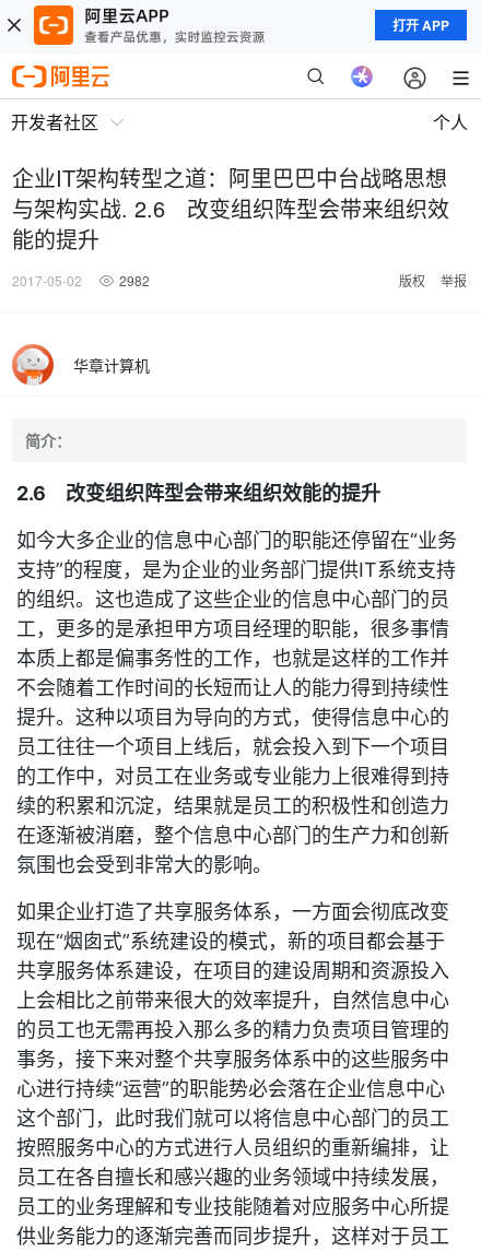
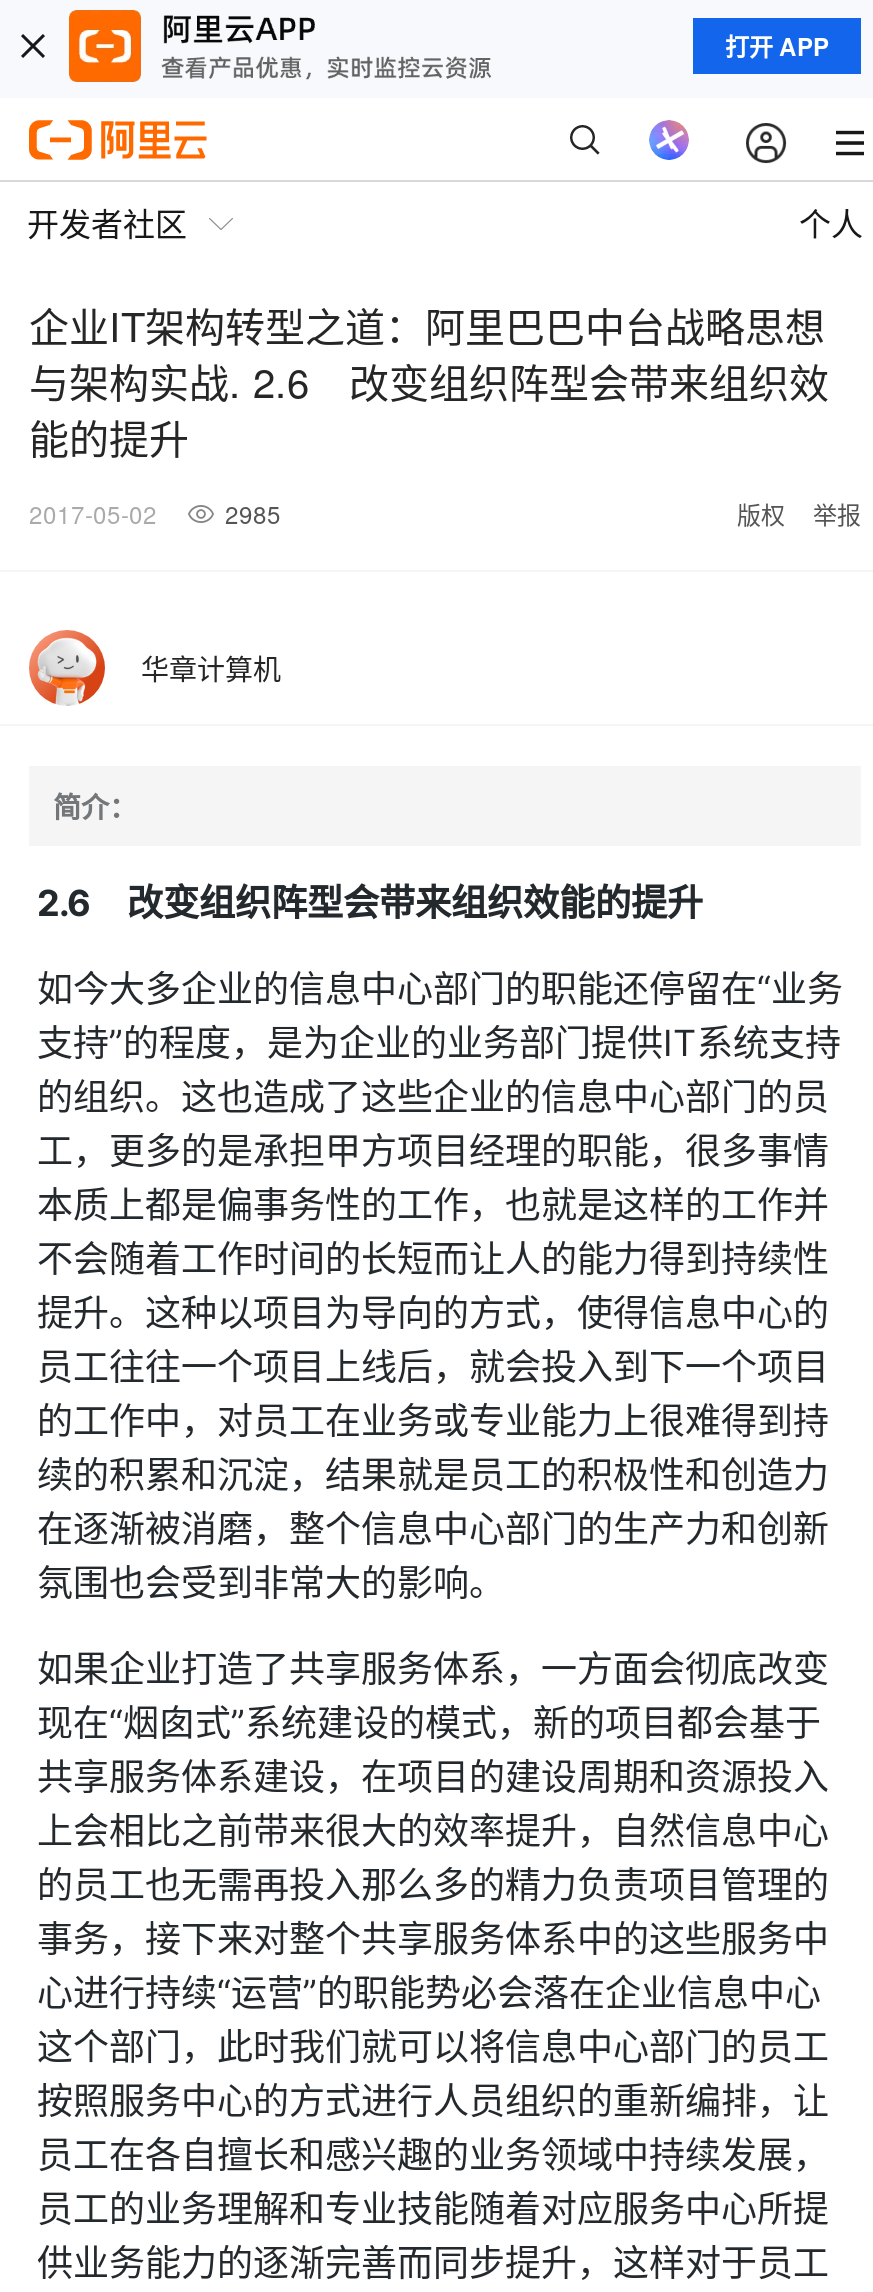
- 2017-05-02 2982
+ 2017-05-02 2985
